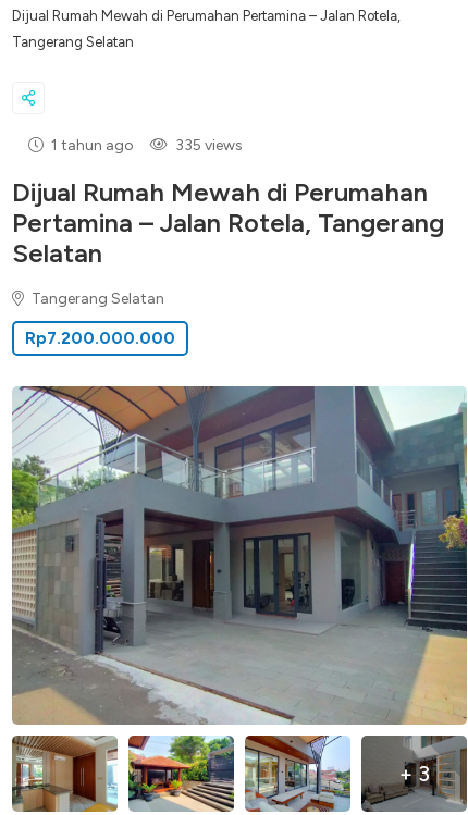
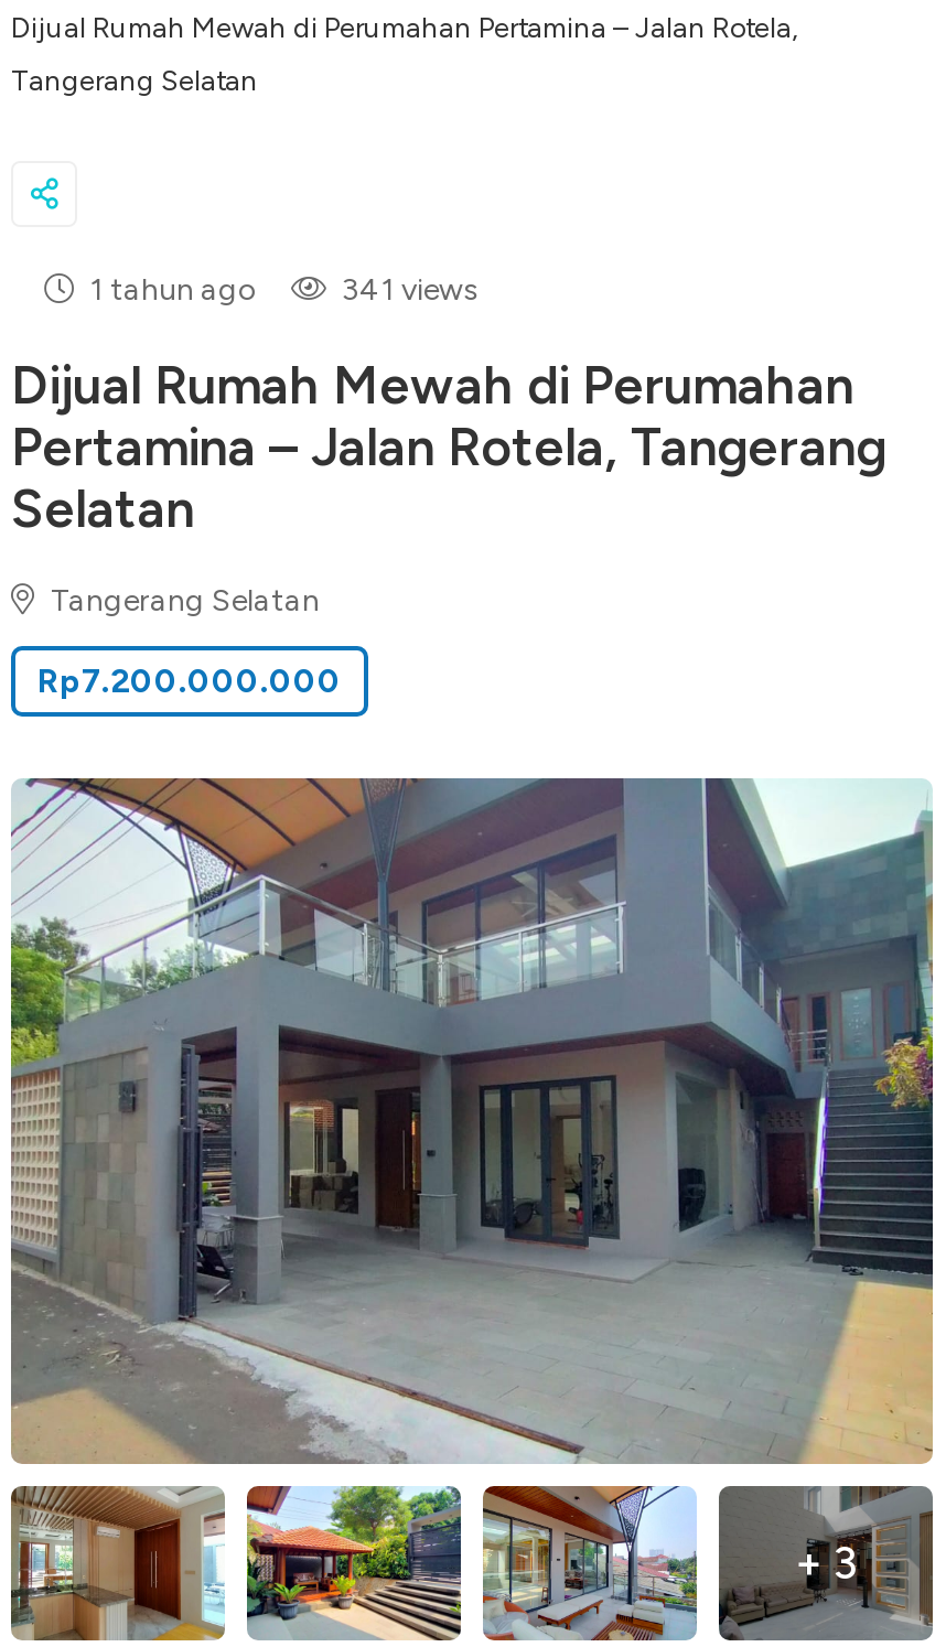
- 335 views
+ 341 views
